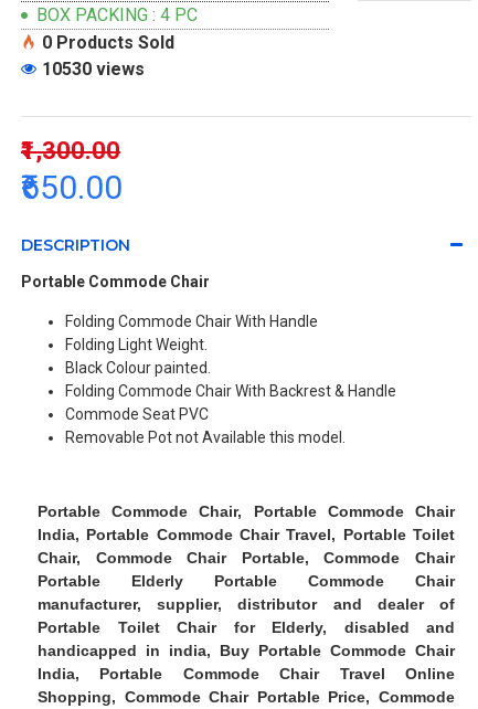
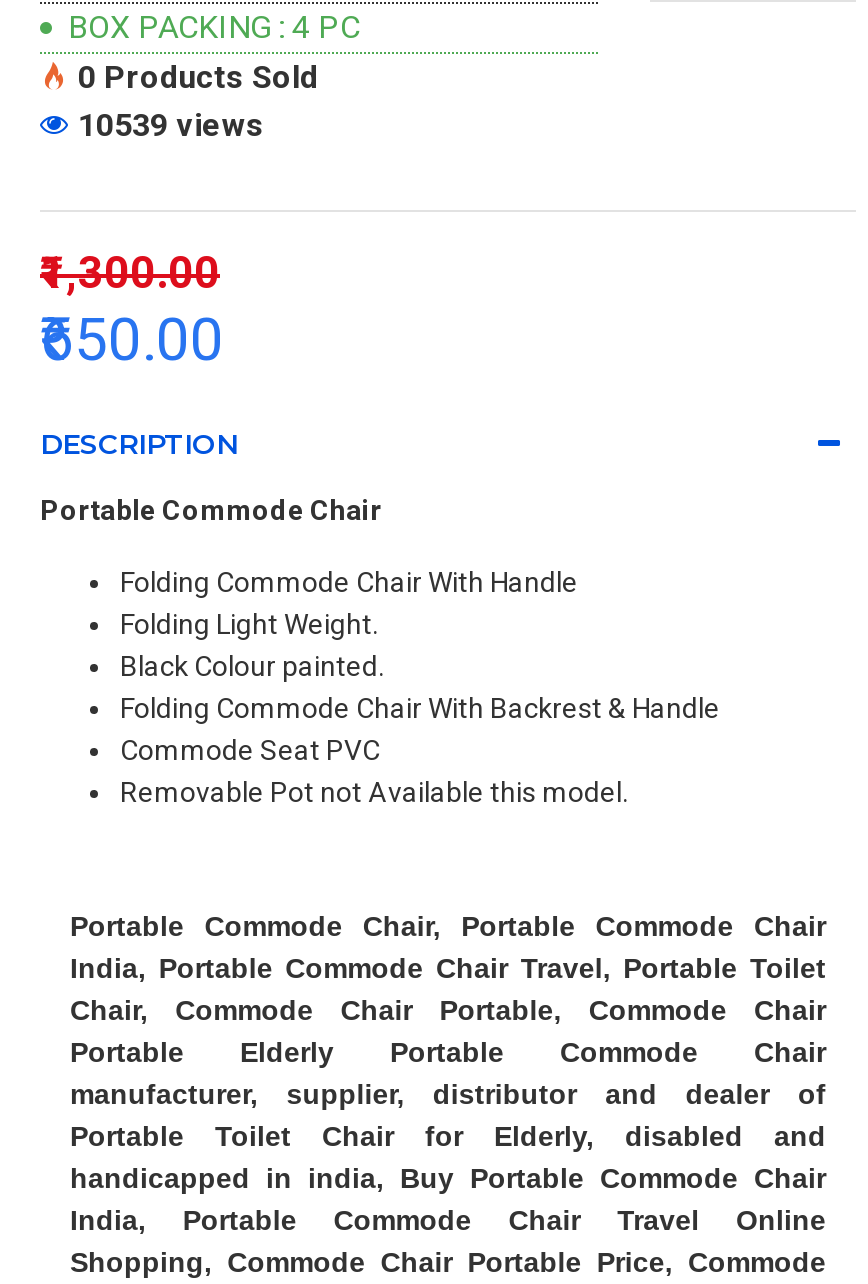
- 10530 views
+ 10539 views
